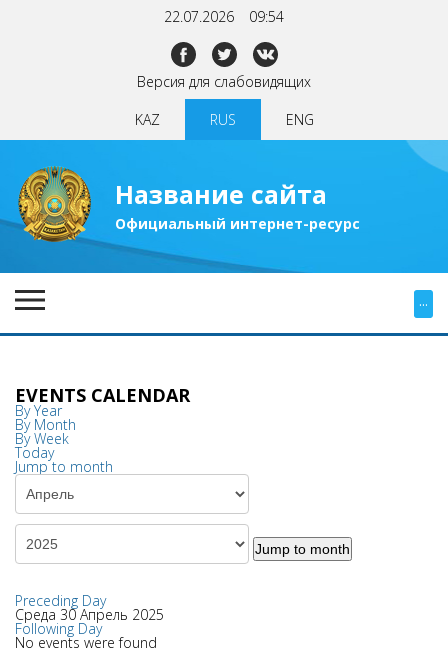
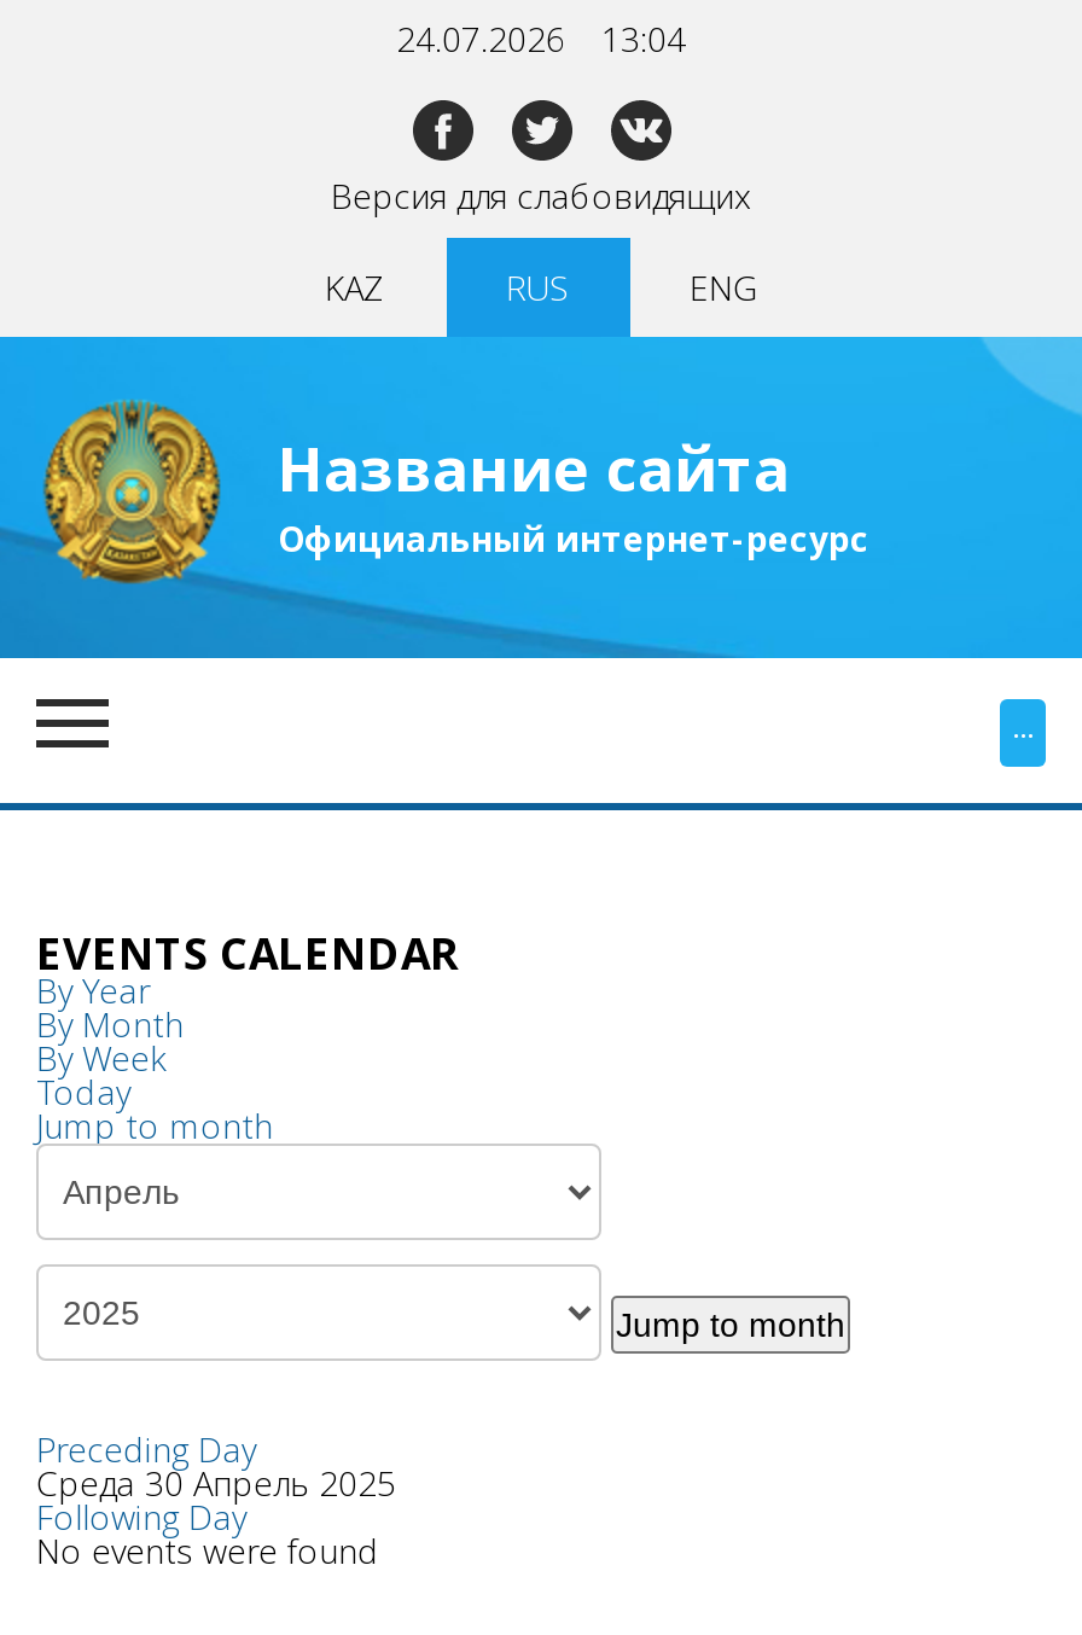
- 22.07.2026
+ 24.07.2026

- 09:54
+ 13:04
